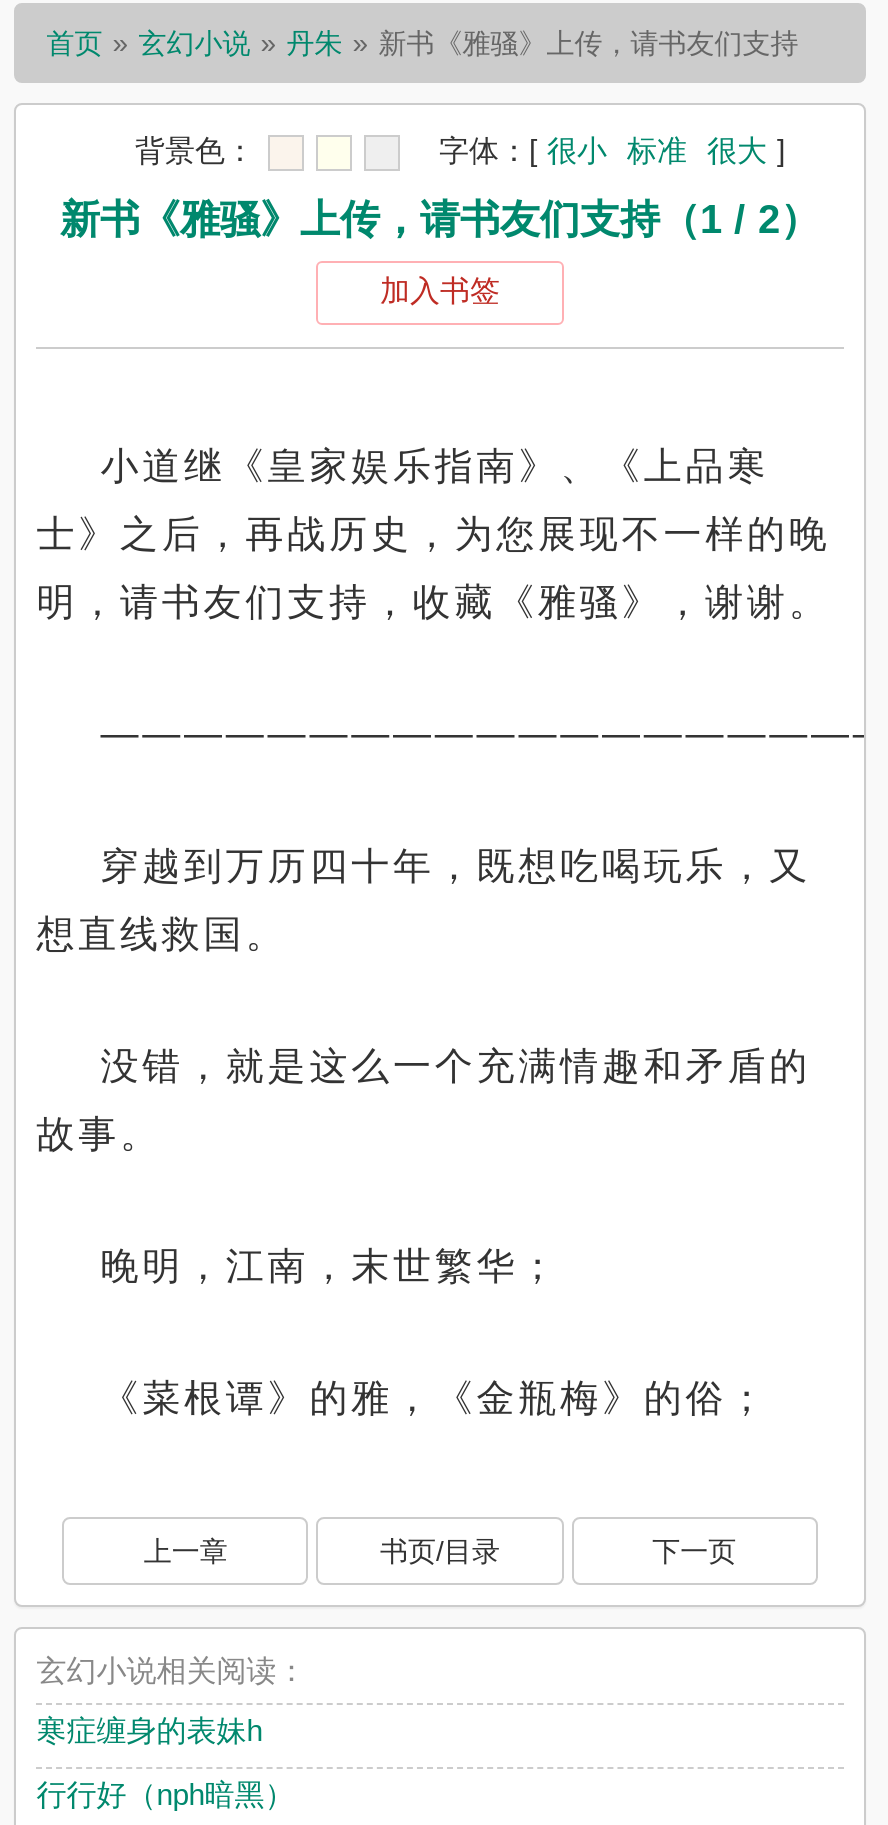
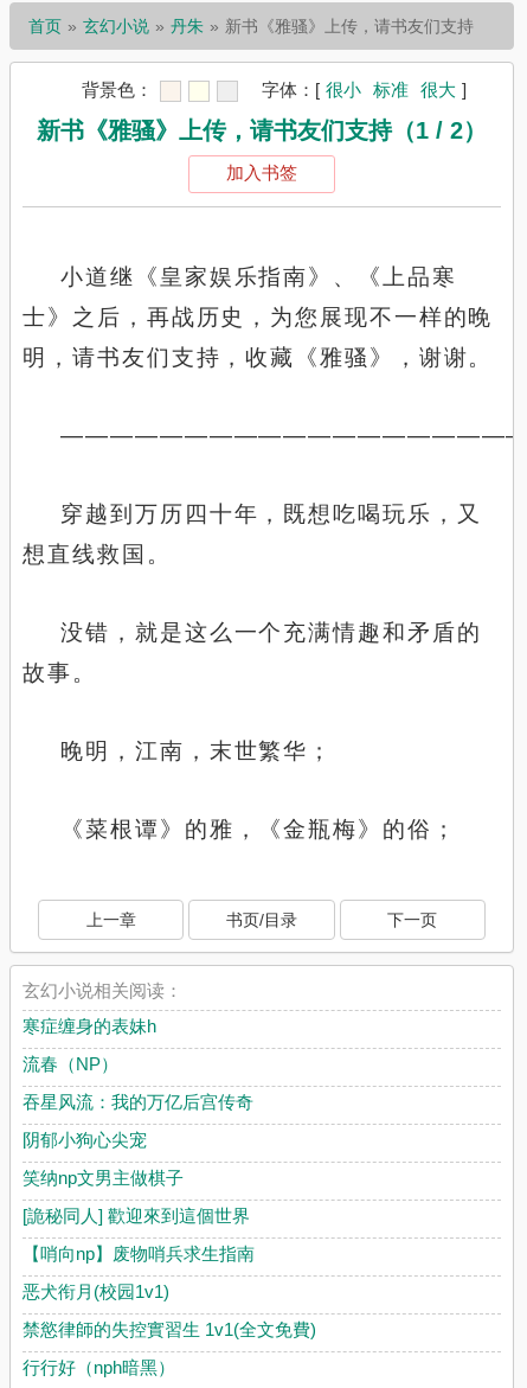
+ 流春（NP）
+ 吞星风流：我的万亿后宫传奇
+ 阴郁小狗心尖宠
+ 笑纳np文男主做棋子
+ [詭秘同人] 歡迎來到這個世界
+ 【哨向np】废物哨兵求生指南
+ 恶犬衔月(校园1v1)
+ 禁慾律師的失控實習生 1v1(全文免費)
